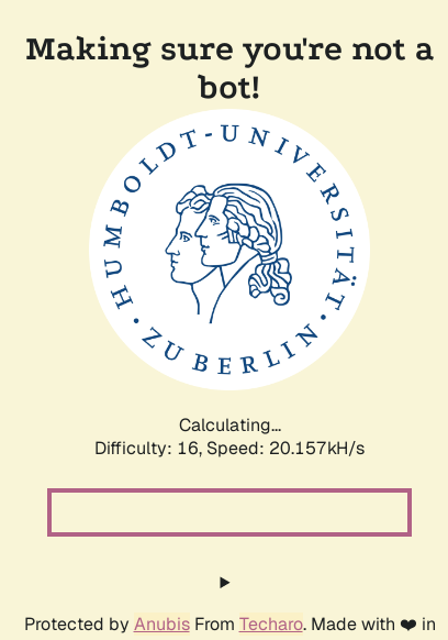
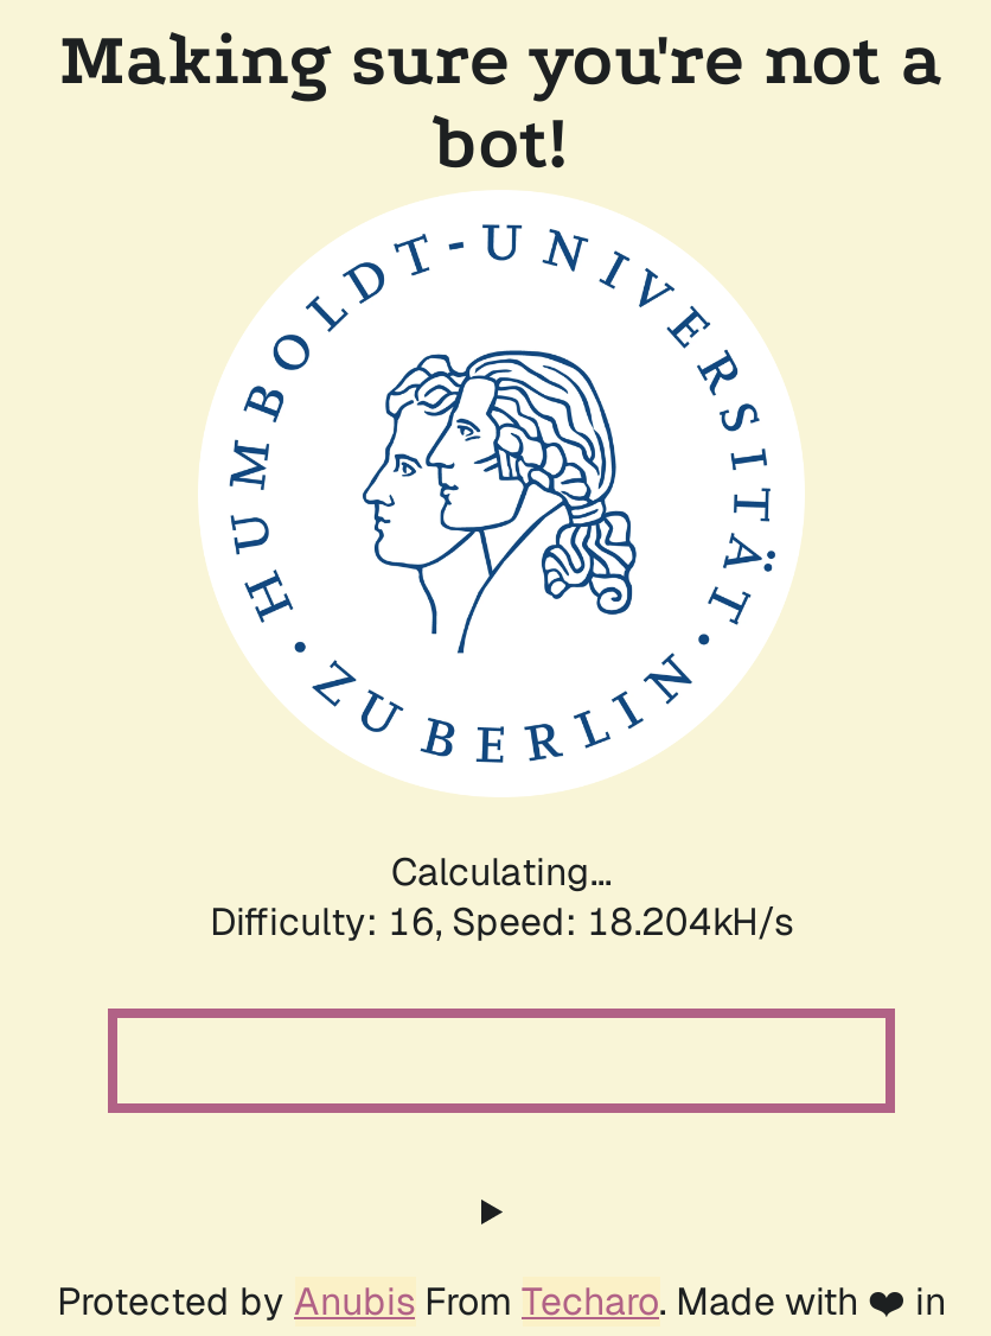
- Difficulty: 16, Speed: 20.157kH/s
+ Difficulty: 16, Speed: 18.204kH/s
